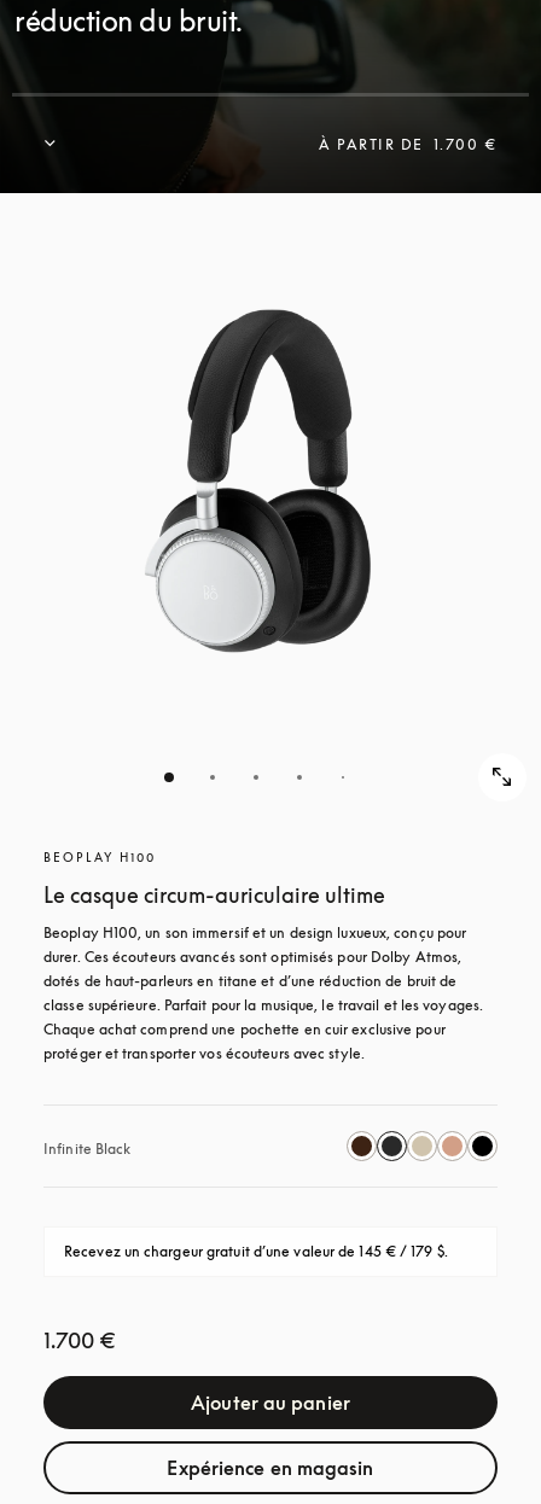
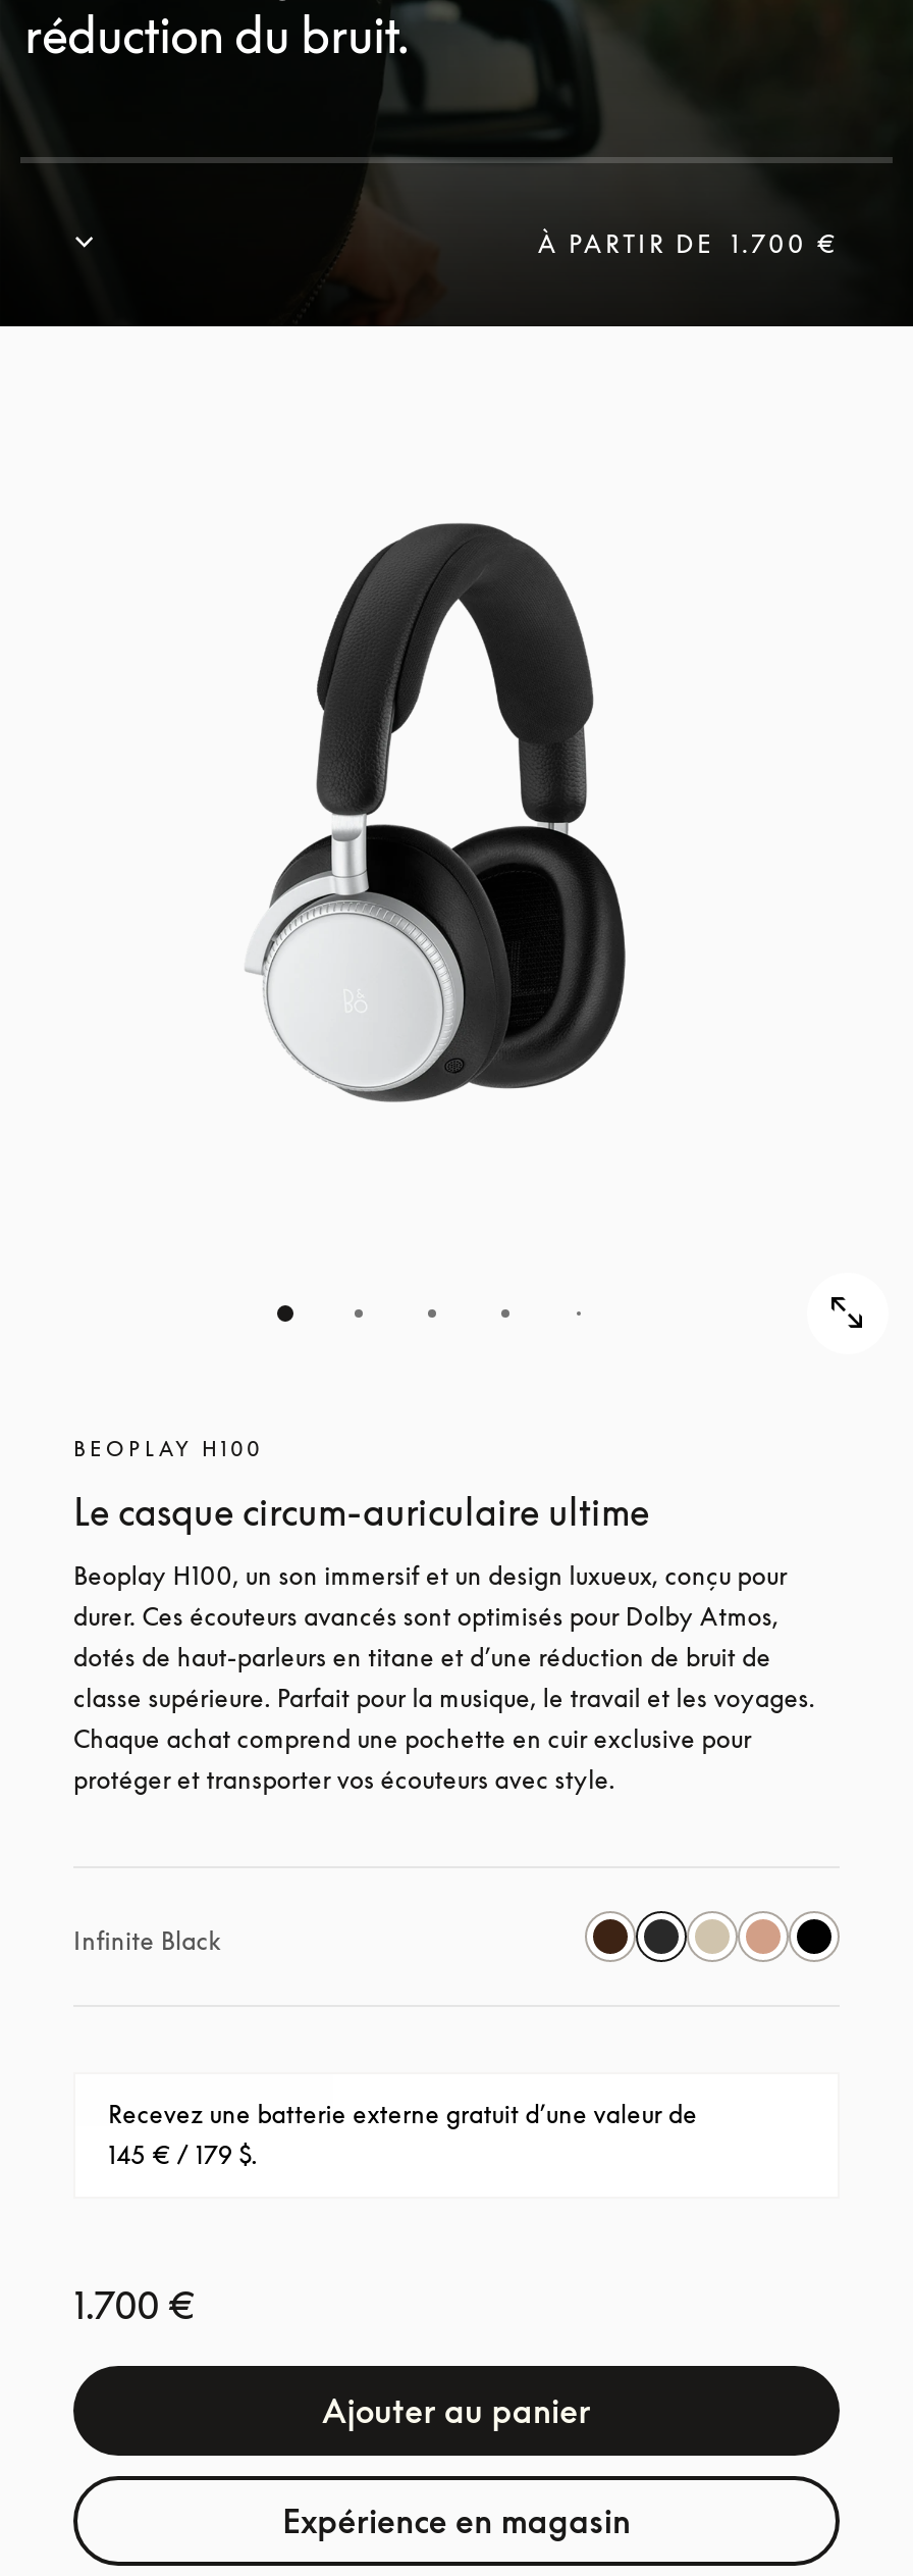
- Recevez un chargeur gratuit d’une valeur de 145 € / 179 $.
+ Recevez une batterie externe gratuit d’une valeur de
+ 145 € / 179 $.
